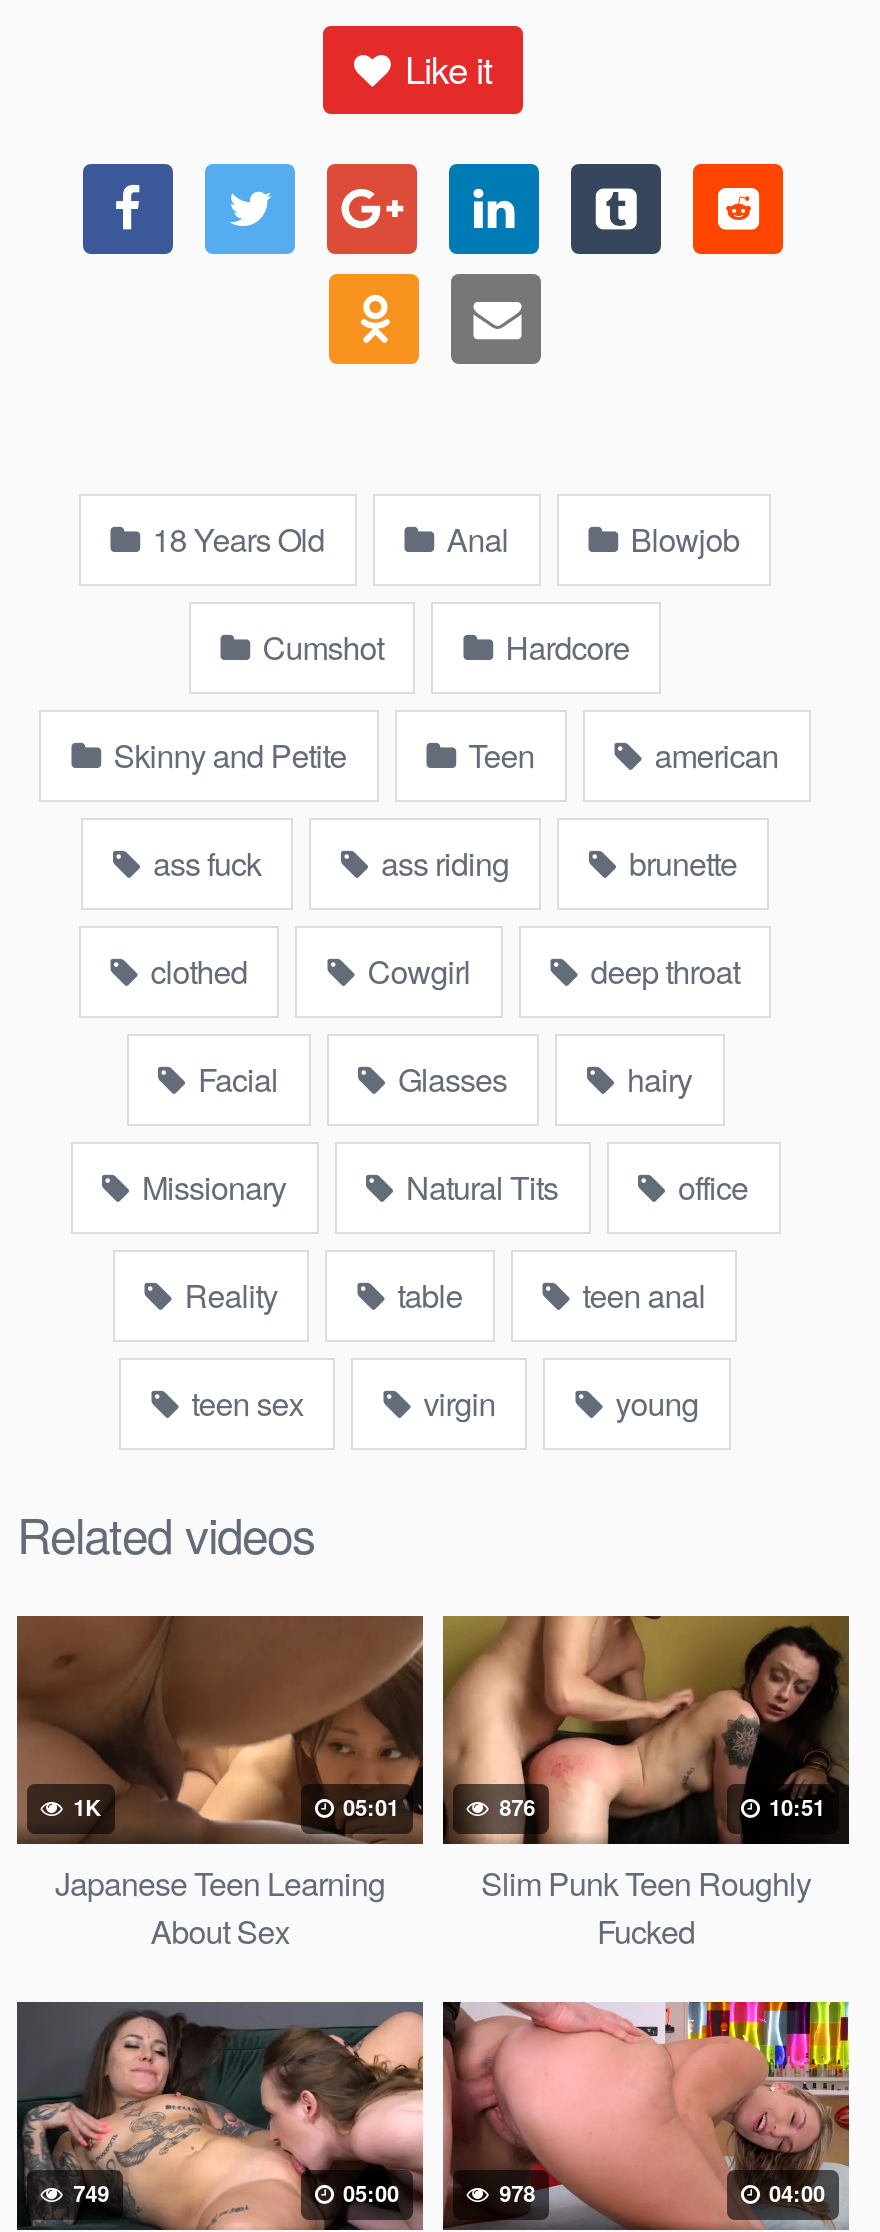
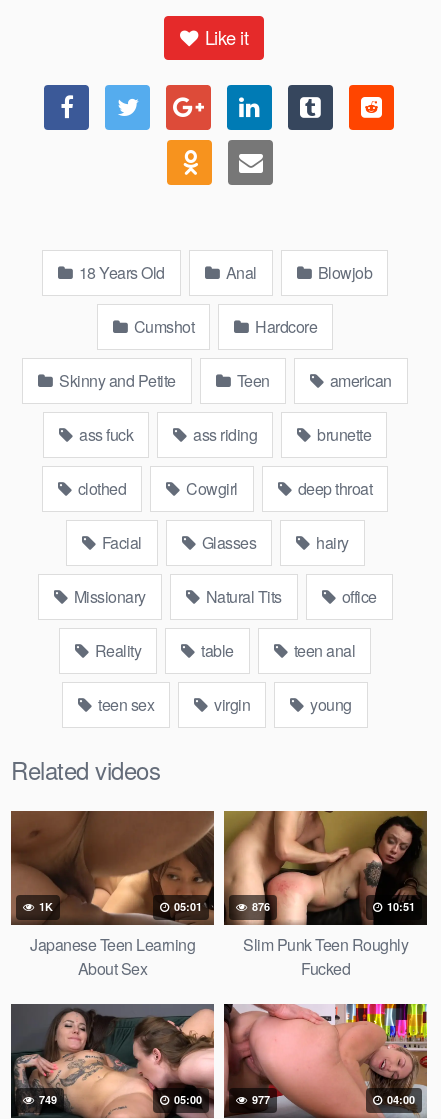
- 978
+ 977
